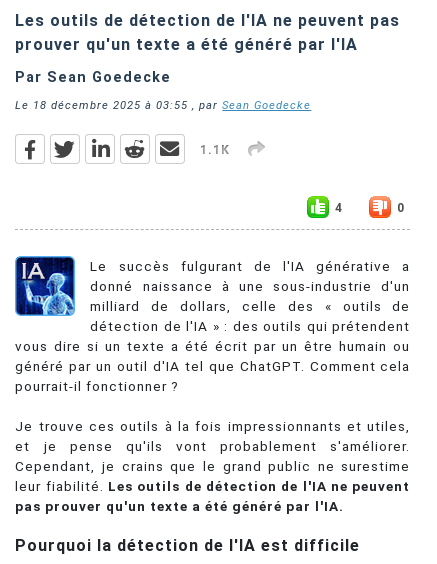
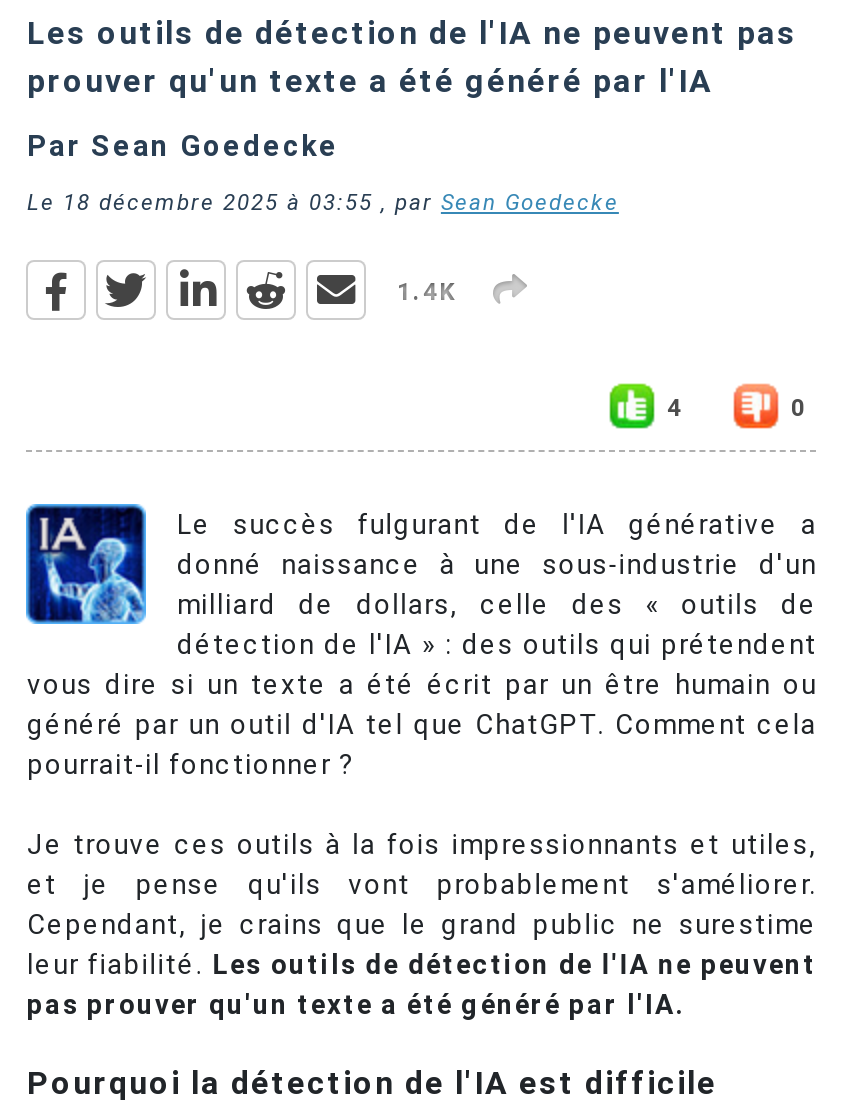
- 1.1K
+ 1.4K
